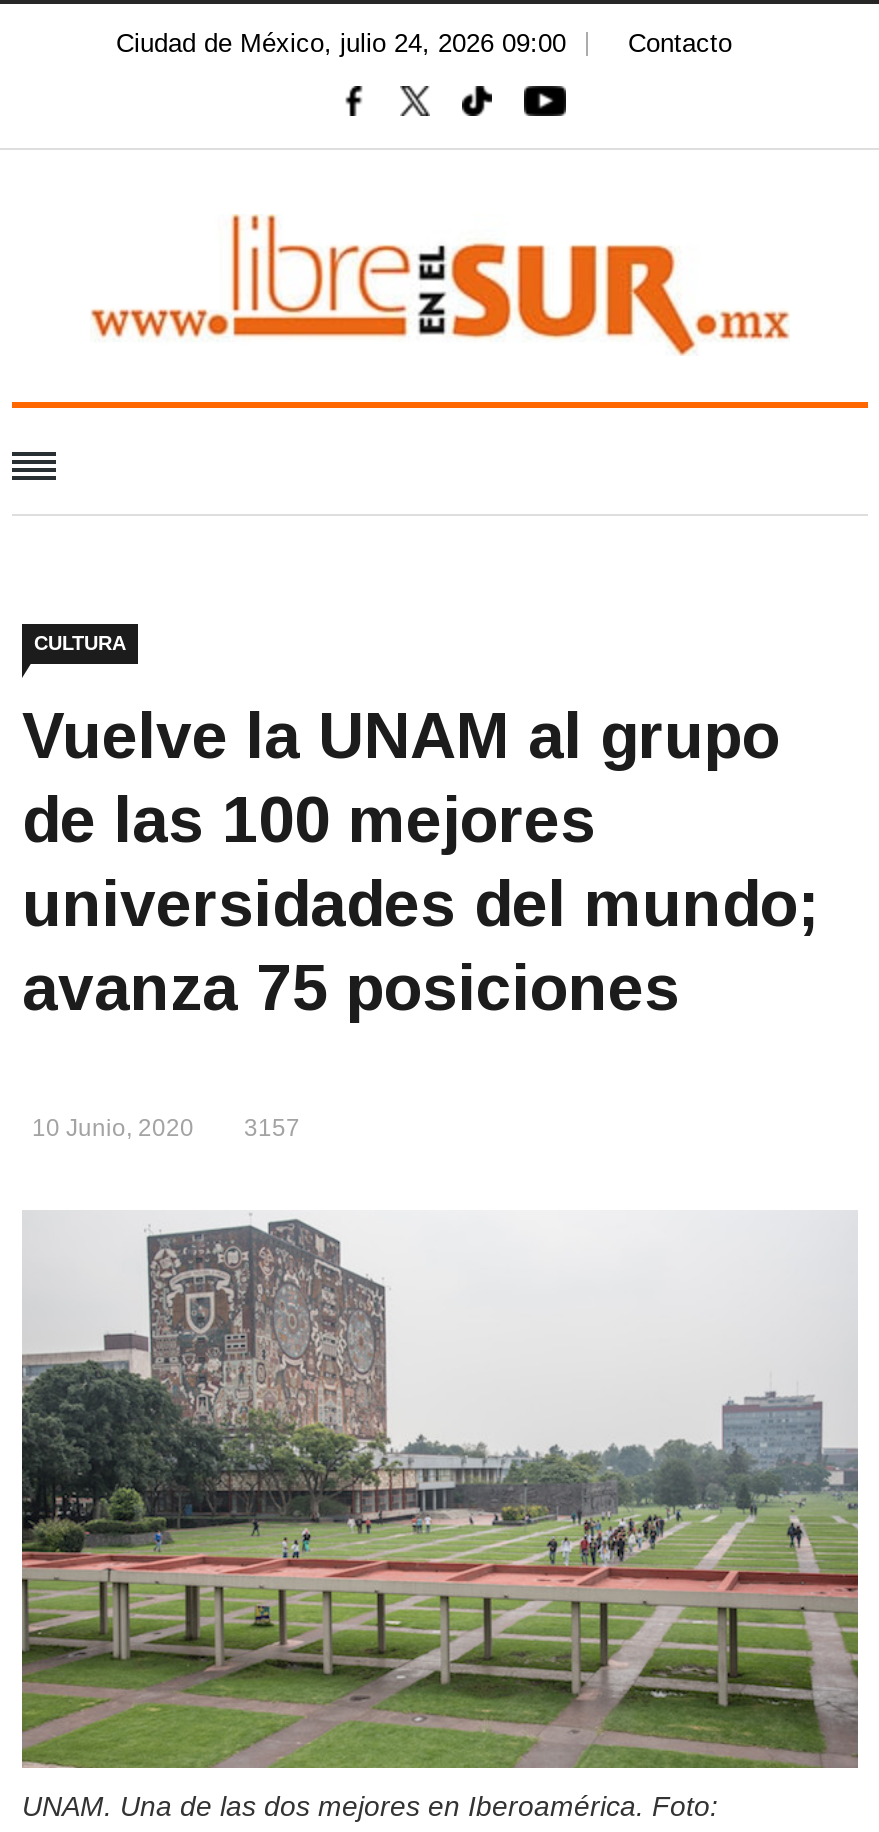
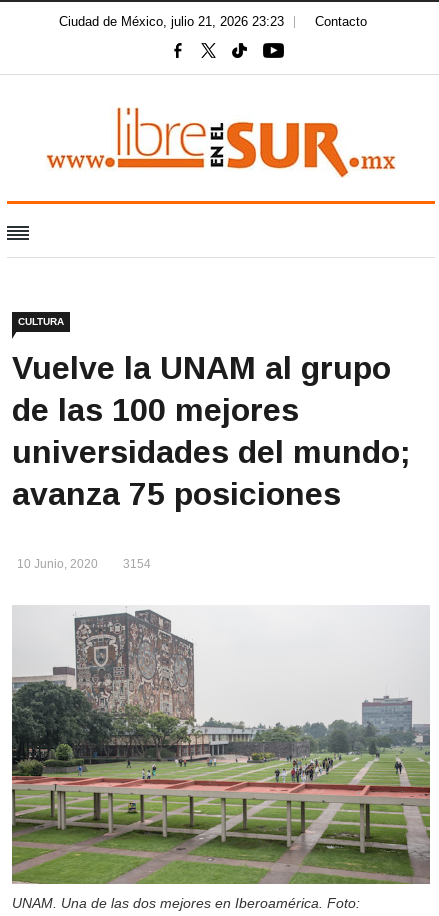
- Ciudad de México, julio 24, 2026 09:00
+ Ciudad de México, julio 21, 2026 23:23

- 10 Junio, 2020 3157
+ 10 Junio, 2020 3154
